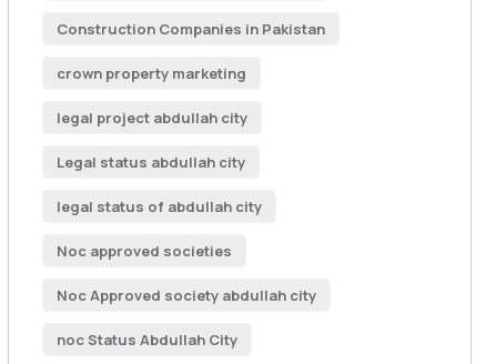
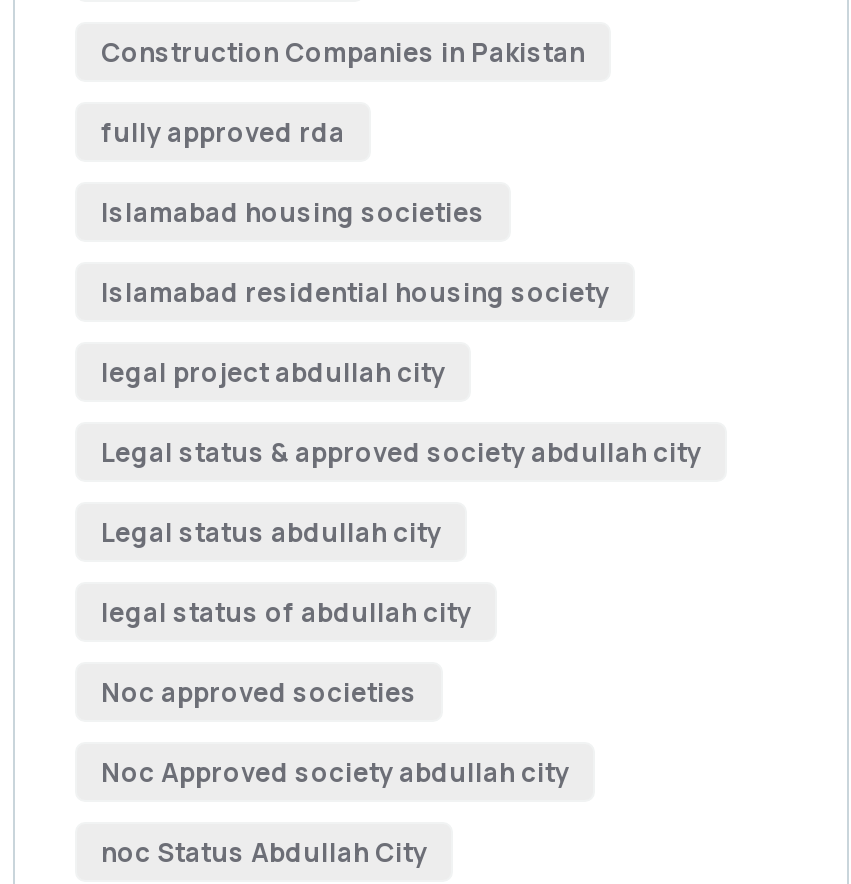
- crown property marketing
+ fully approved rda
+ Islamabad housing societies
+ Islamabad residential housing society

+ Legal status & approved society abdullah city
